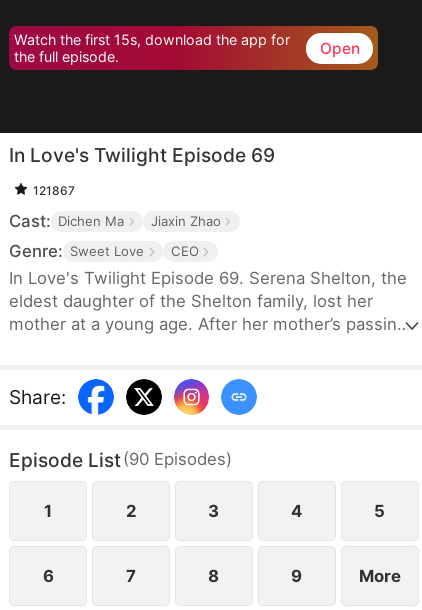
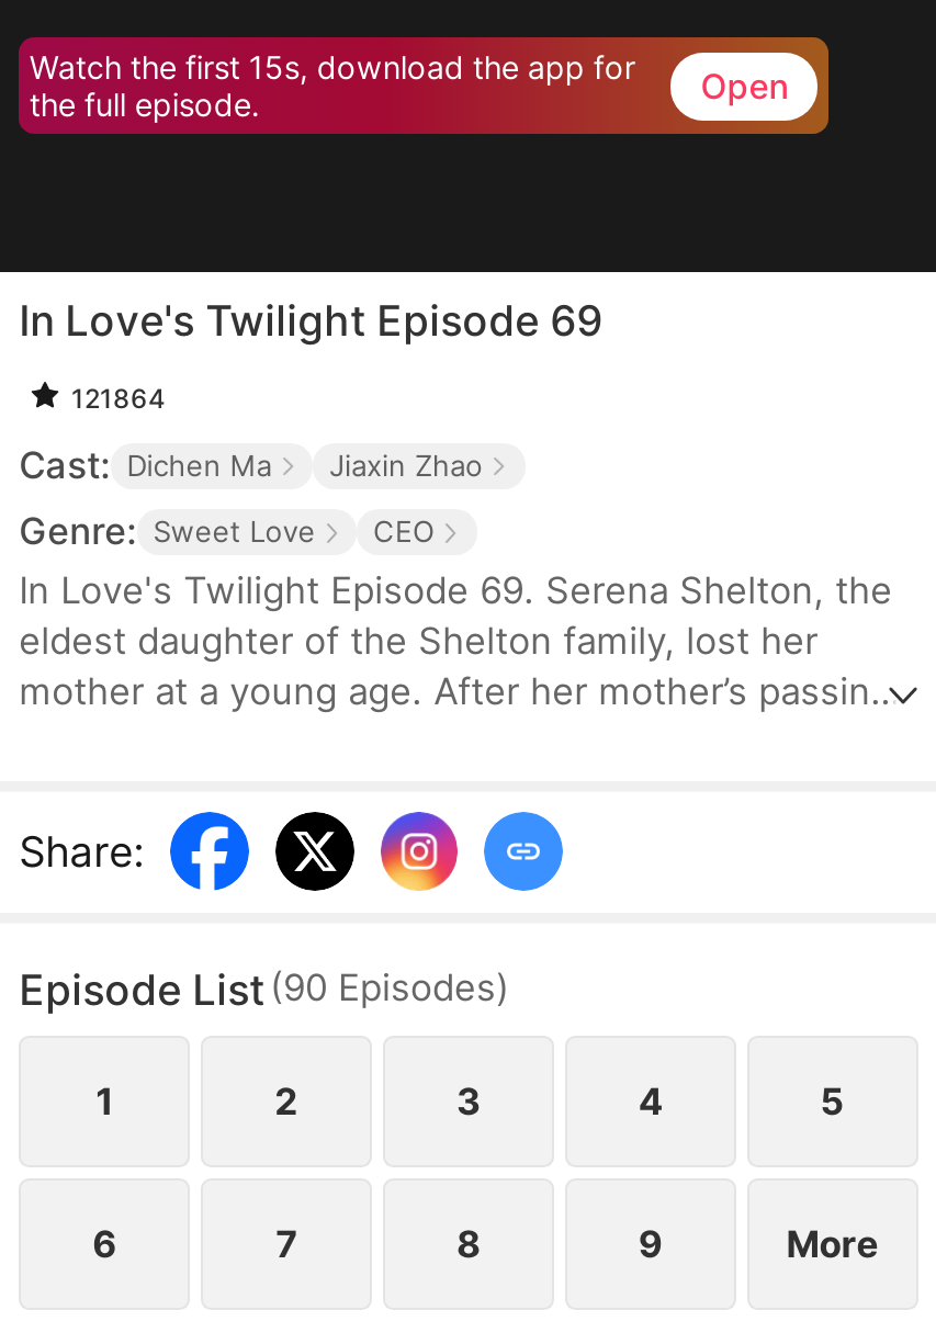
- 121867
+ 121864
